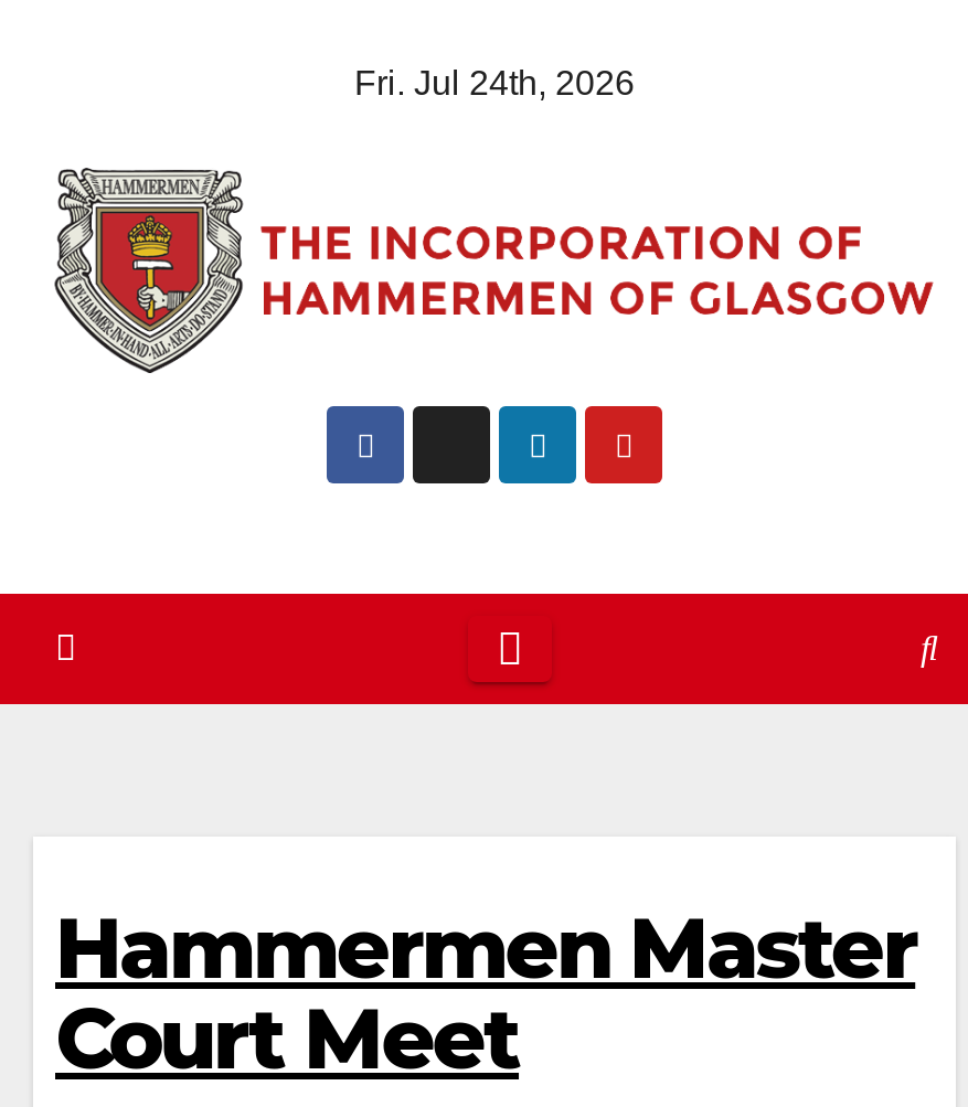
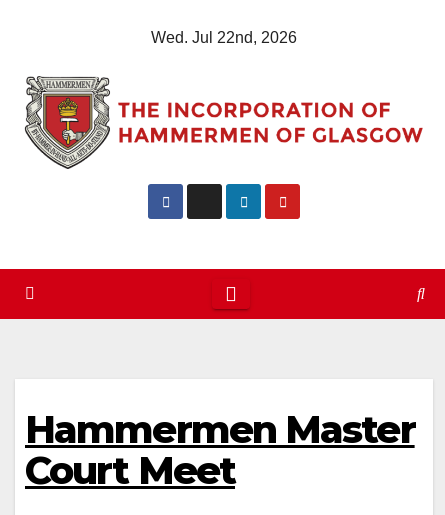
- Fri. Jul 24th, 2026
+ Wed. Jul 22nd, 2026
